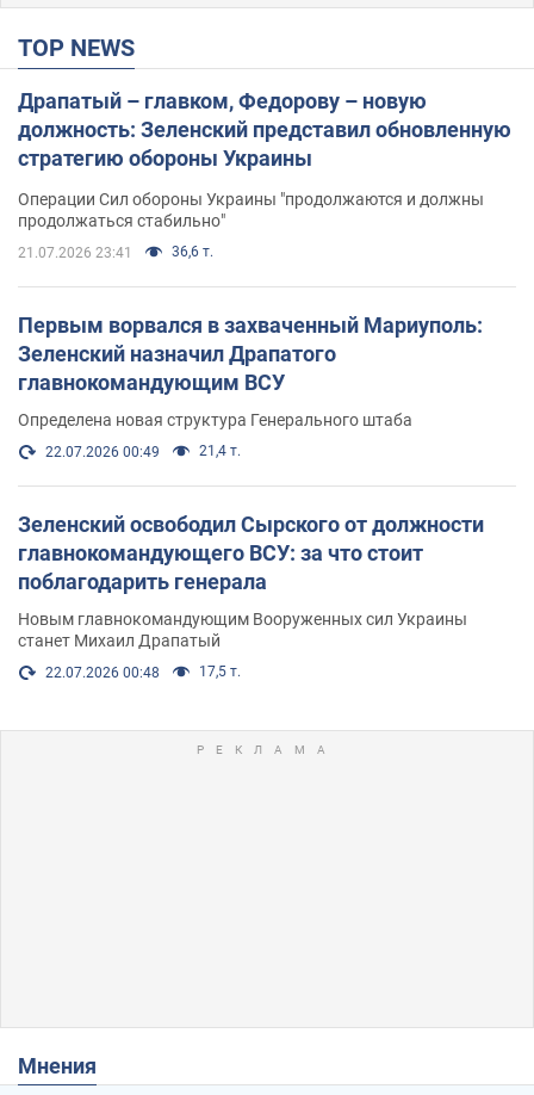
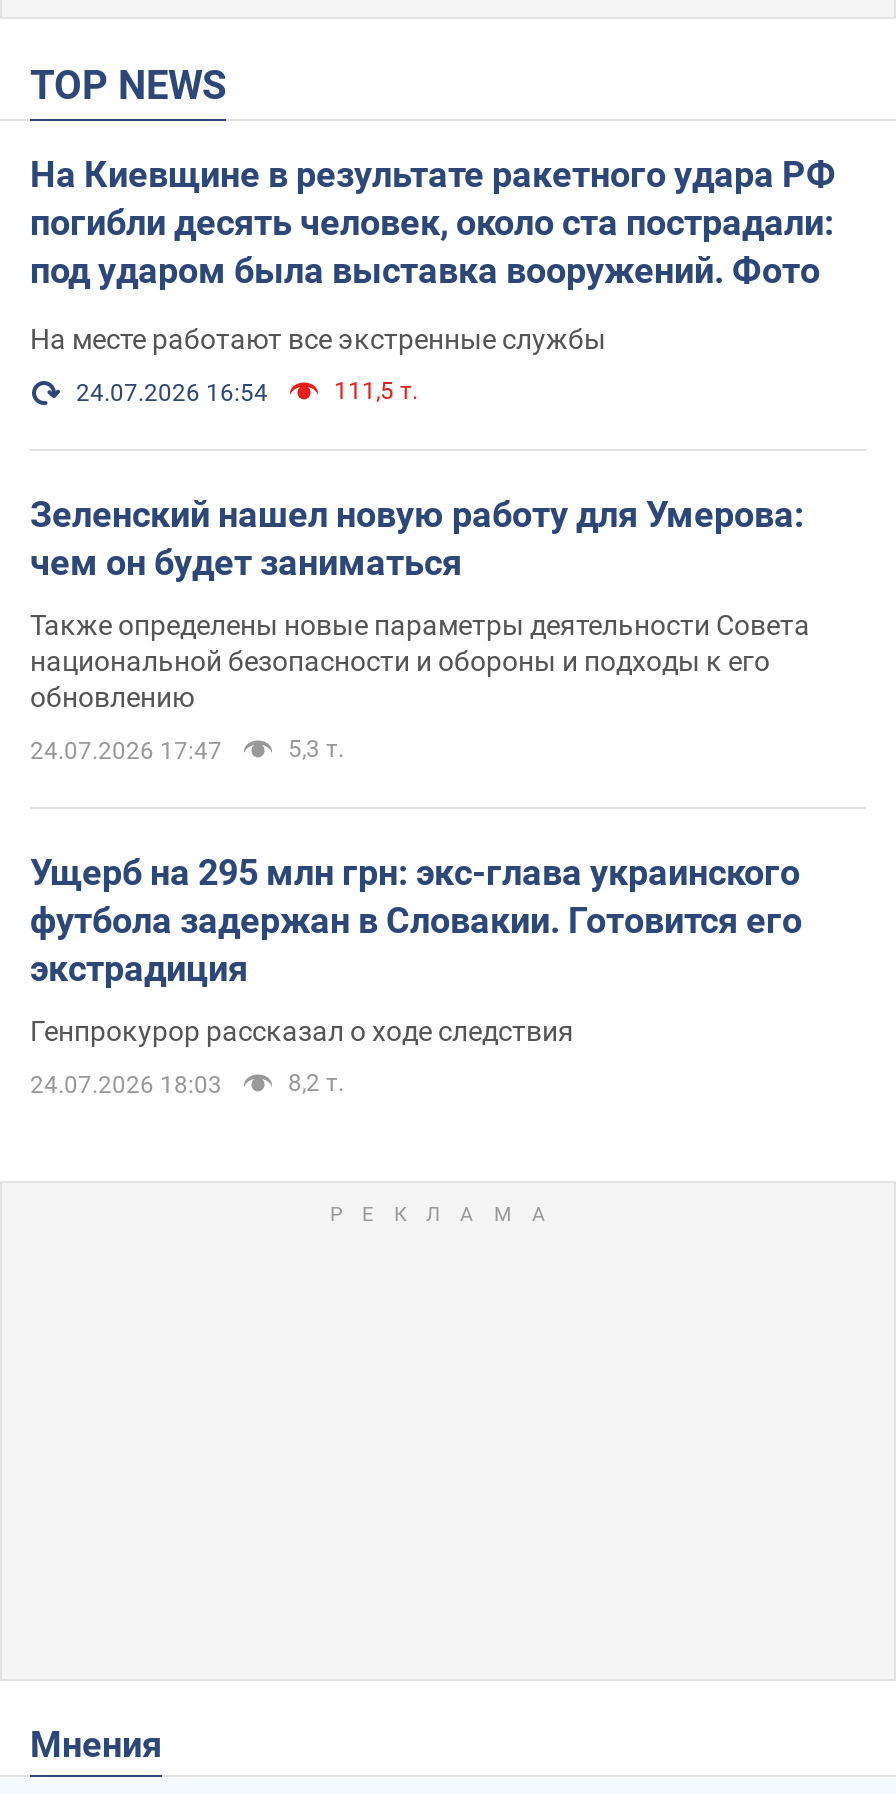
- Драпатый – главком, Федорову – новую
- должность: Зеленский представил обновленную
- стратегию обороны Украины
+ На Киевщине в результате ракетного удара РФ
+ погибли десять человек, около ста пострадали:
+ под ударом была выставка вооружений. Фото

- Операции Сил обороны Украины "продолжаются и должны
- продолжаться стабильно"
+ На месте работают все экстренные службы

- 21.07.2026 23:41
- 36,6 т.
+ 24.07.2026 16:54
+ 111,5 т.

- Первым ворвался в захваченный Мариуполь:
- Зеленский назначил Драпатого
- главнокомандующим ВСУ
+ Зеленский нашел новую работу для Умерова:
+ чем он будет заниматься

- Определена новая структура Генерального штаба
+ Также определены новые параметры деятельности Совета
+ национальной безопасности и обороны и подходы к его
+ обновлению

- 22.07.2026 00:49
- 21,4 т.
+ 24.07.2026 17:47
+ 5,3 т.

- Зеленский освободил Сырского от должности
- главнокомандующего ВСУ: за что стоит
- поблагодарить генерала
+ Ущерб на 295 млн грн: экс-глава украинского
+ футбола задержан в Словакии. Готовится его
+ экстрадиция

- Новым главнокомандующим Вооруженных сил Украины
- станет Михаил Драпатый
+ Генпрокурор рассказал о ходе следствия

- 22.07.2026 00:48
- 17,5 т.
+ 24.07.2026 18:03
+ 8,2 т.
